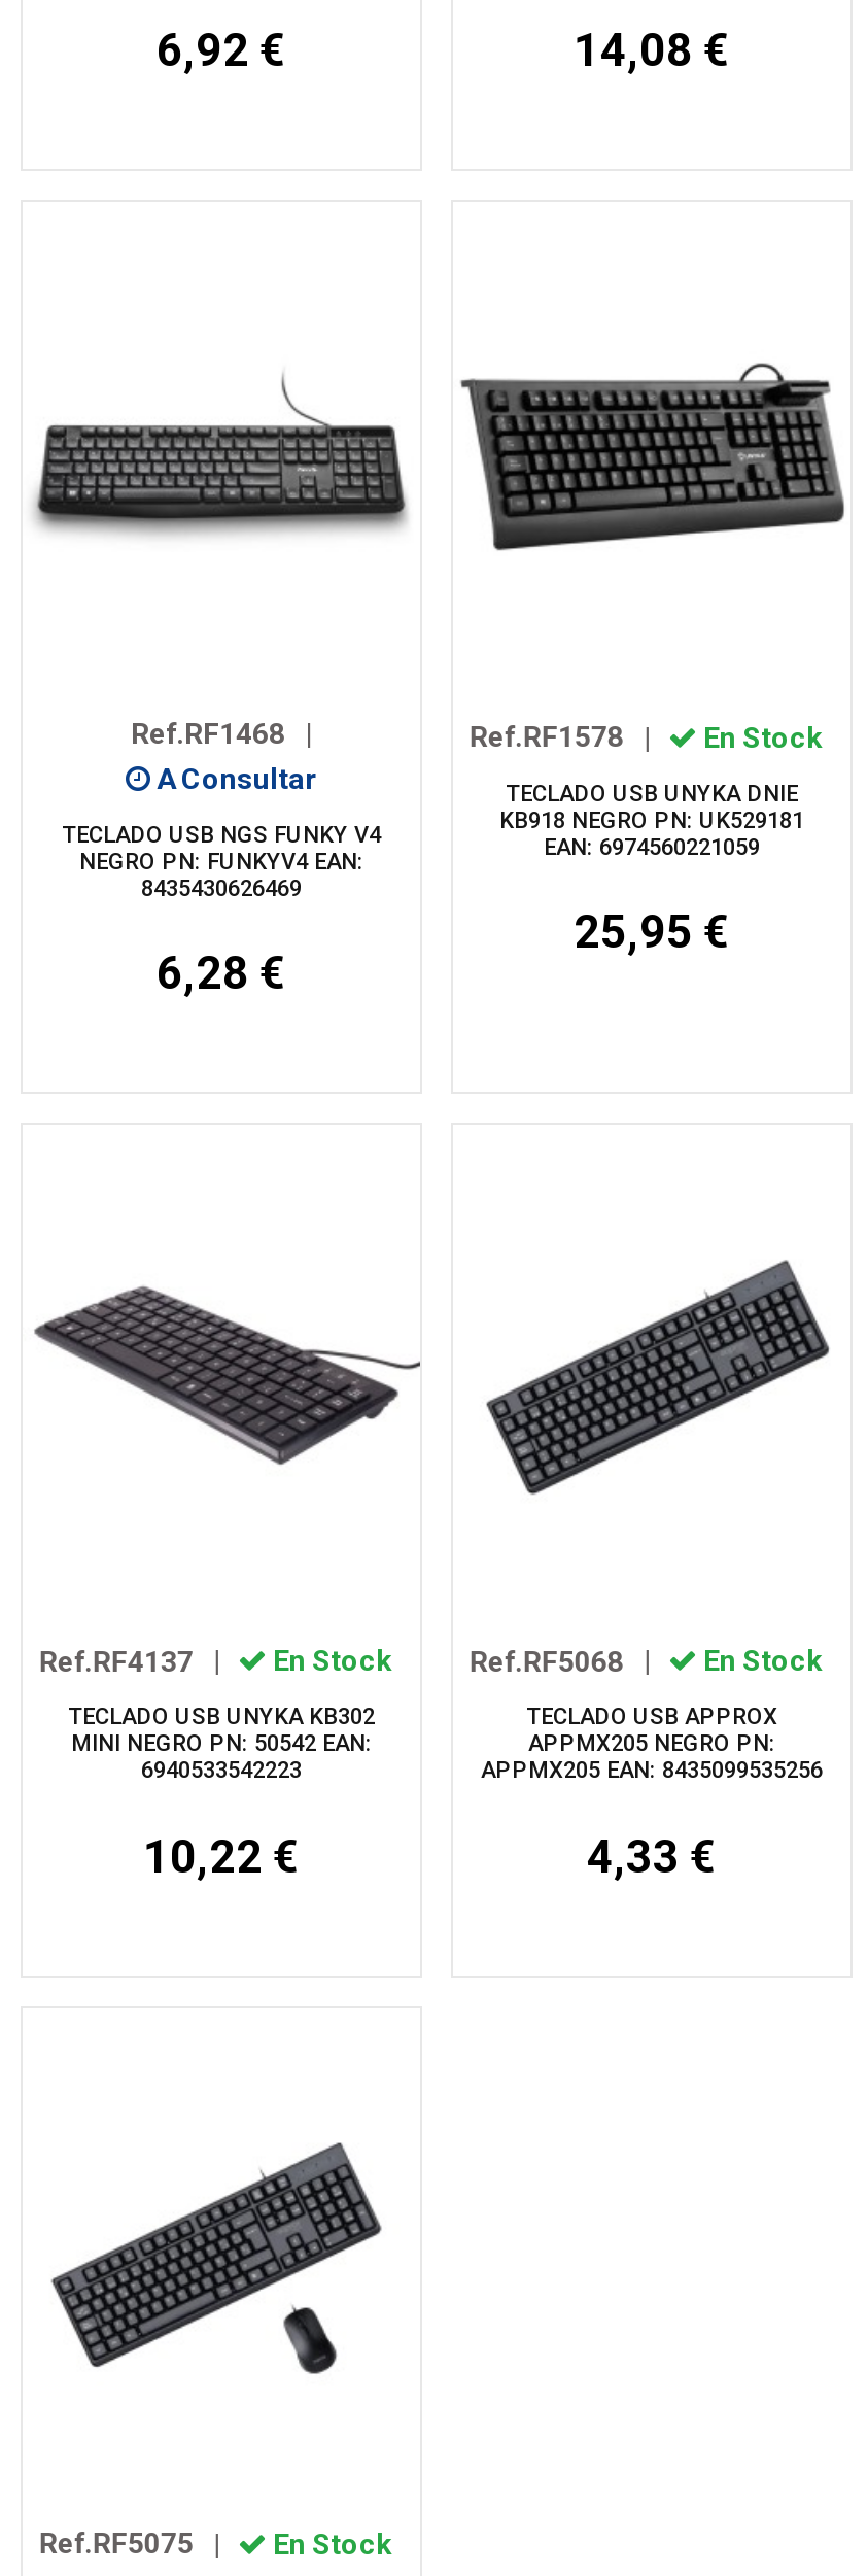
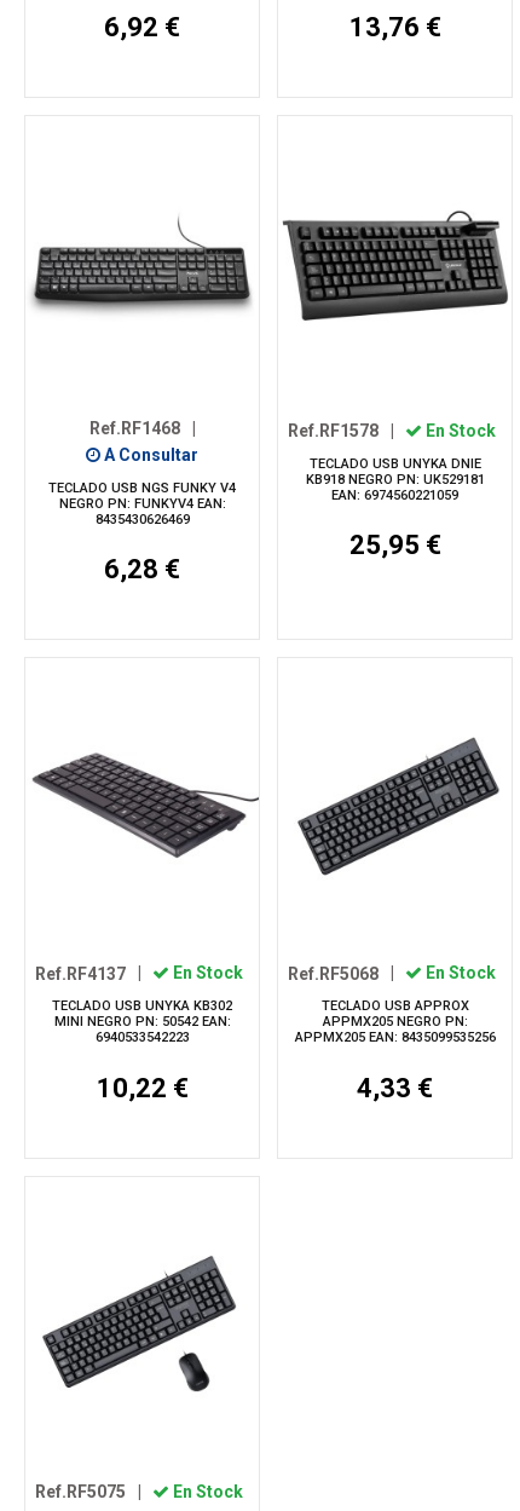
- 14,08 €
+ 13,76 €
